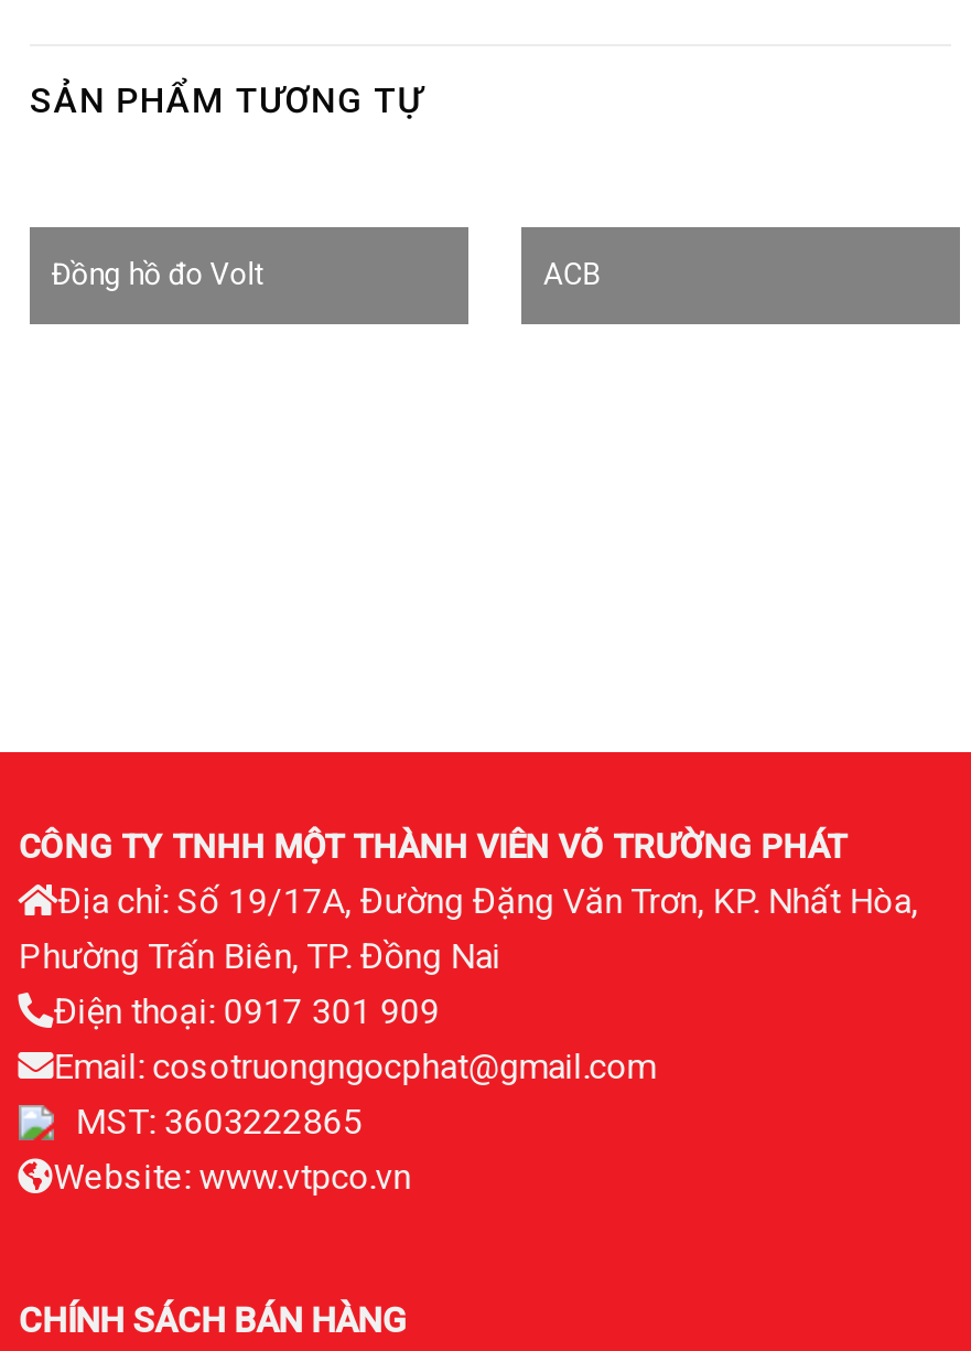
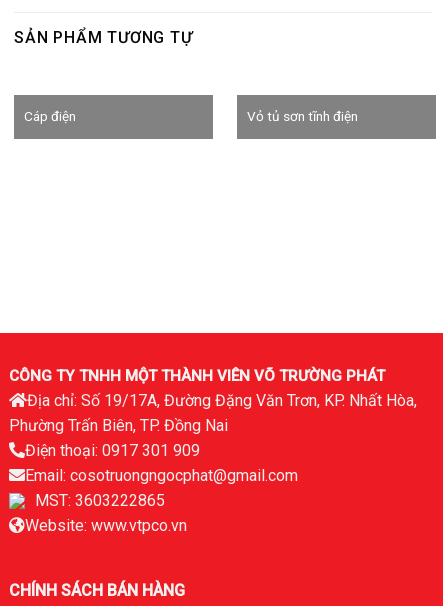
- Đồng hồ đo Volt
- ACB
+ Cáp điện
+ Vỏ tủ sơn tĩnh điện
